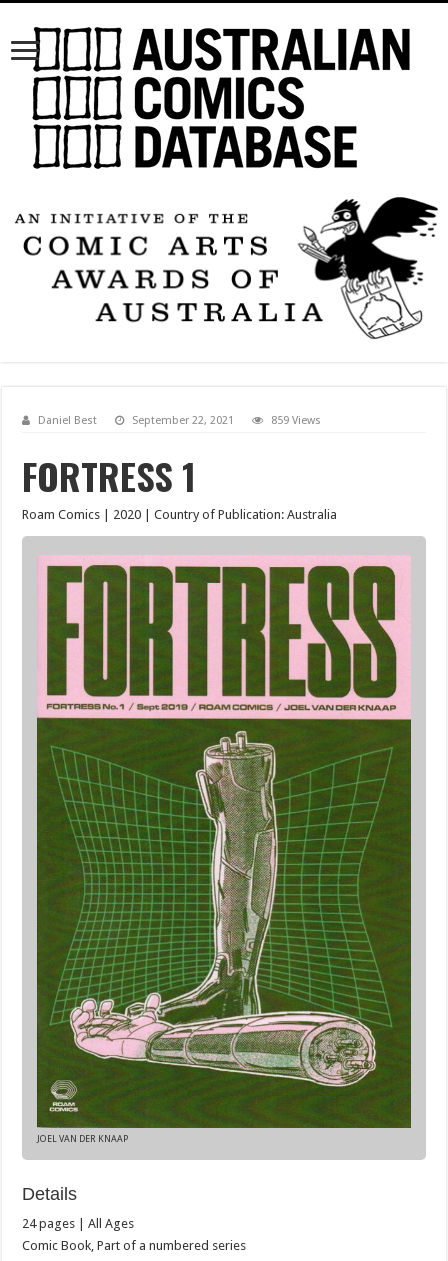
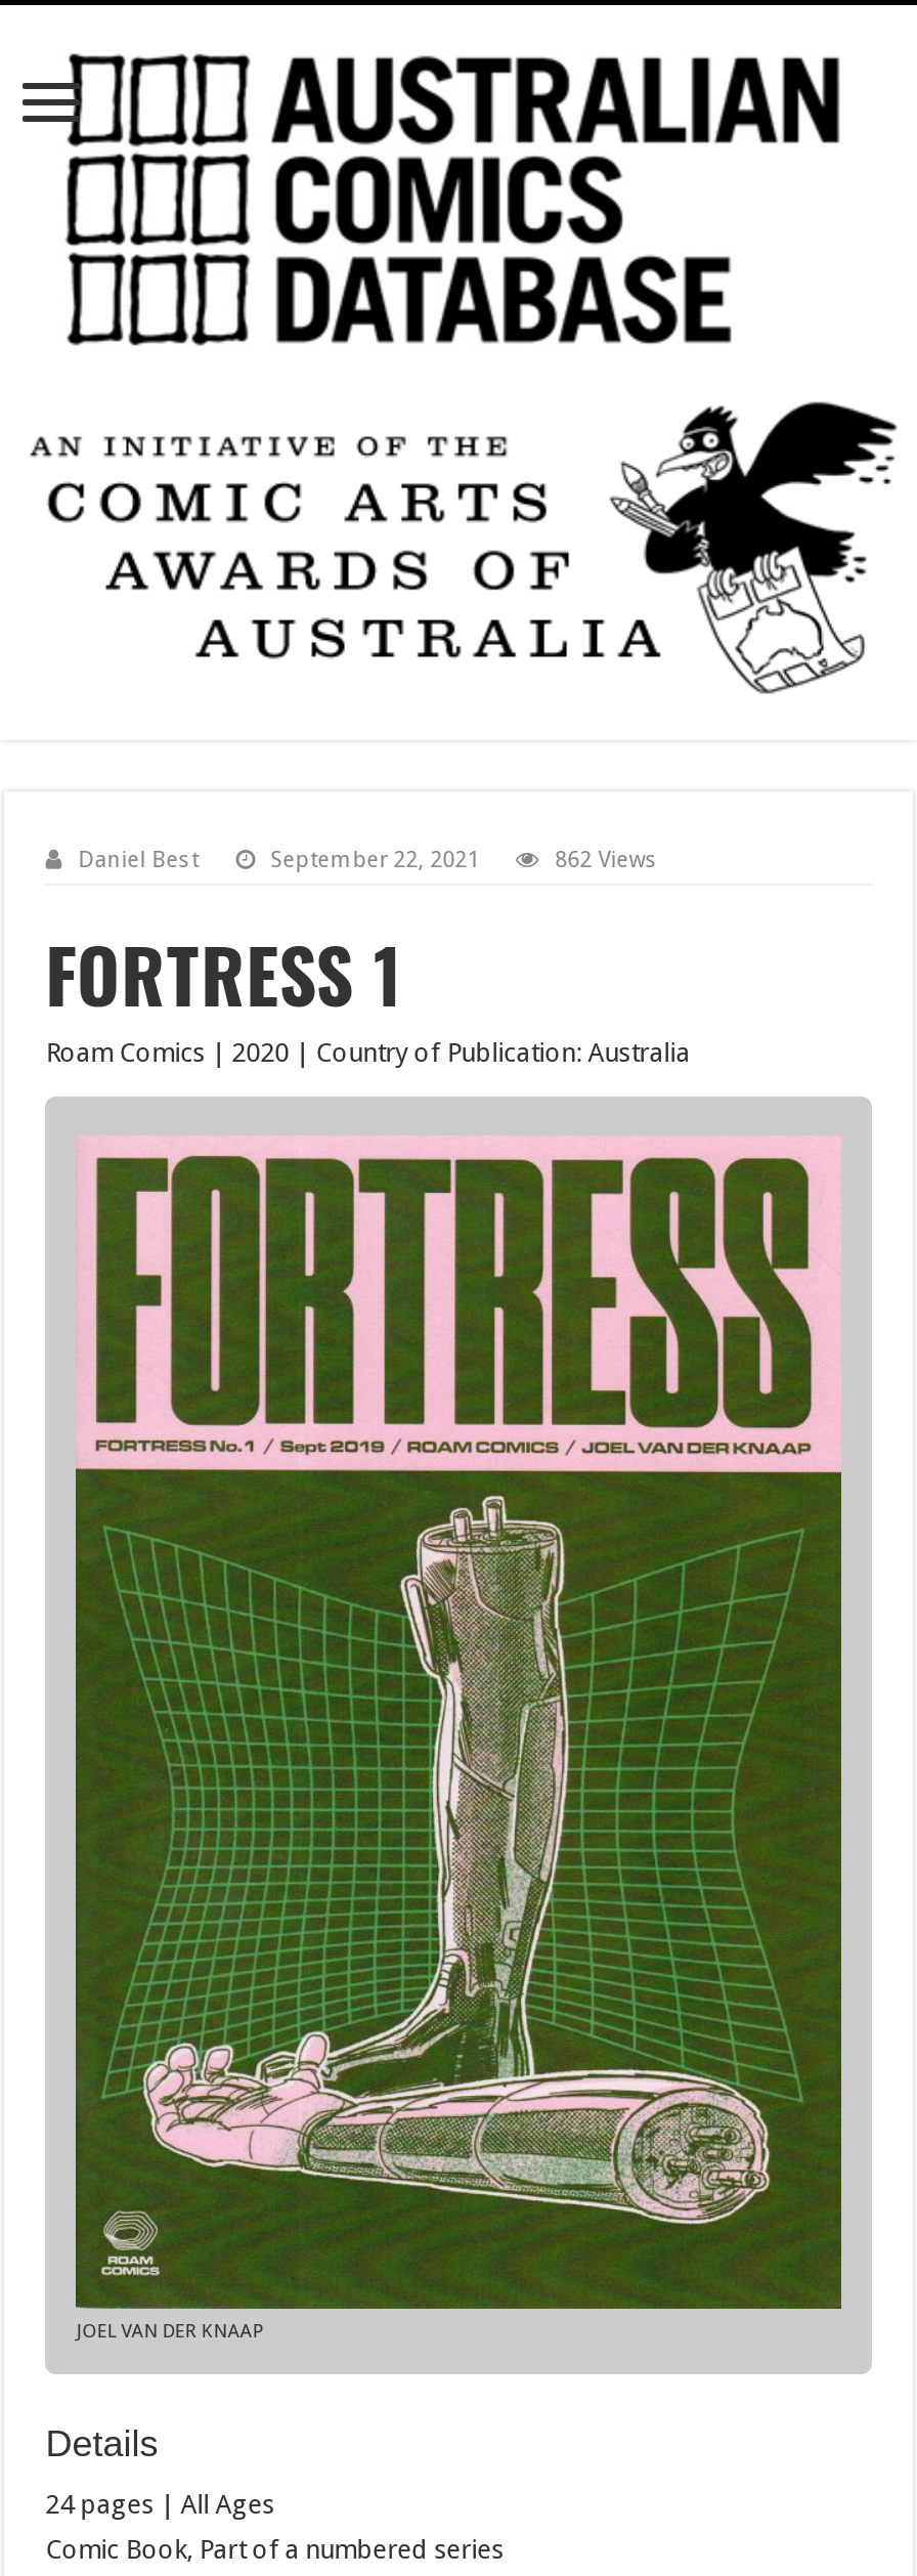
- 859 Views
+ 862 Views
